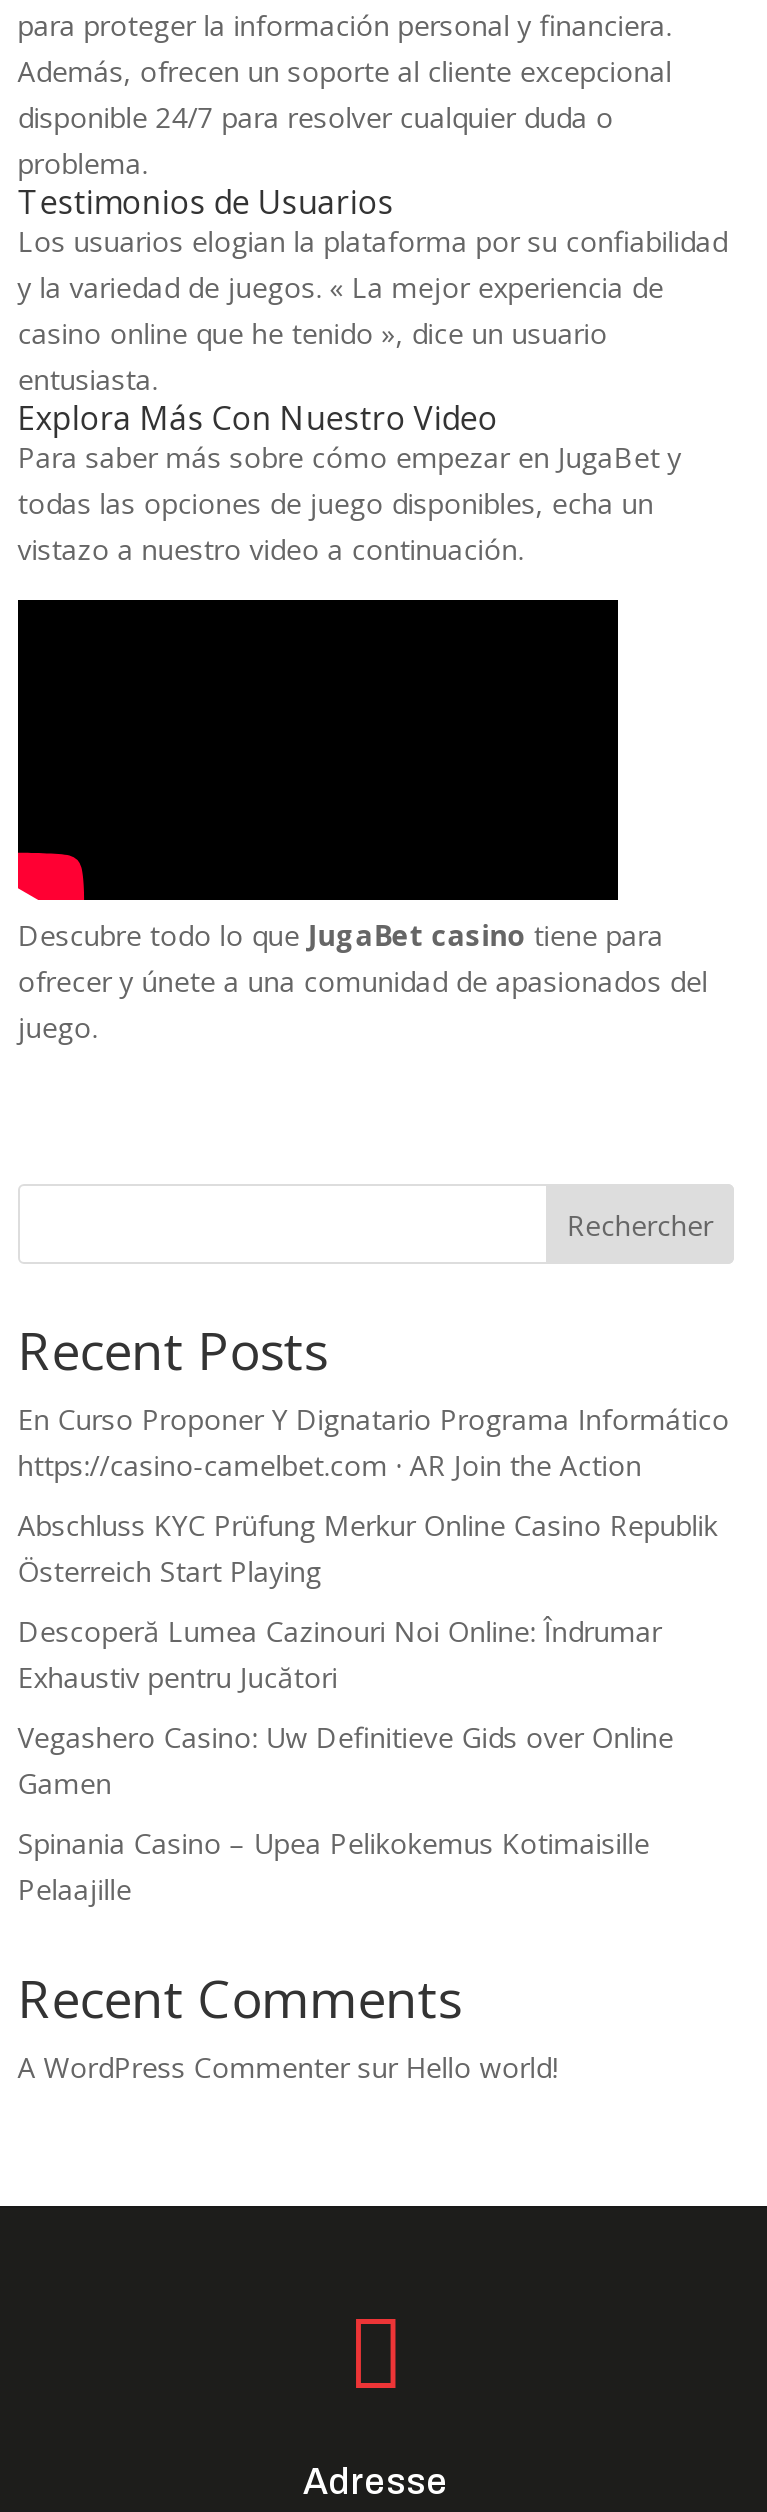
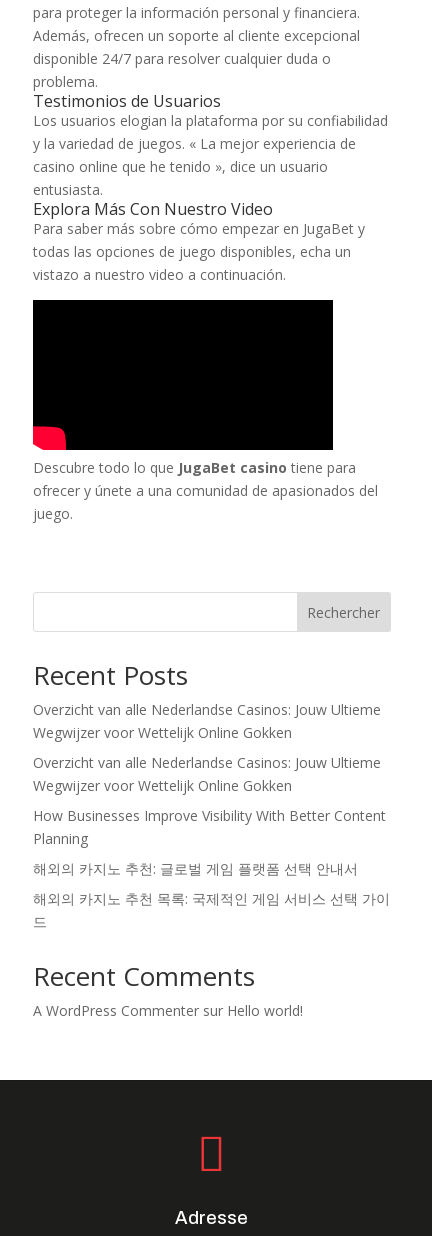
- En Curso Proponer Y Dignatario Programa Informático
- https://casino-camelbet.com · AR Join the Action
+ Overzicht van alle Nederlandse Casinos: Jouw Ultieme
+ Wegwijzer voor Wettelijk Online Gokken

- Abschluss KYC Prüfung Merkur Online Casino Republik
- Österreich Start Playing
+ Overzicht van alle Nederlandse Casinos: Jouw Ultieme
+ Wegwijzer voor Wettelijk Online Gokken

- Descoperă Lumea Cazinouri Noi Online: Îndrumar
- Exhaustiv pentru Jucători
+ How Businesses Improve Visibility With Better Content
+ Planning

- Vegashero Casino: Uw Definitieve Gids over Online
- Gamen
+ 해외의 카지노 추천: 글로벌 게임 플랫폼 선택 안내서

- Spinania Casino – Upea Pelikokemus Kotimaisille
- Pelaajille
+ 해외의 카지노 추천 목록: 국제적인 게임 서비스 선택 가이
+ 드
